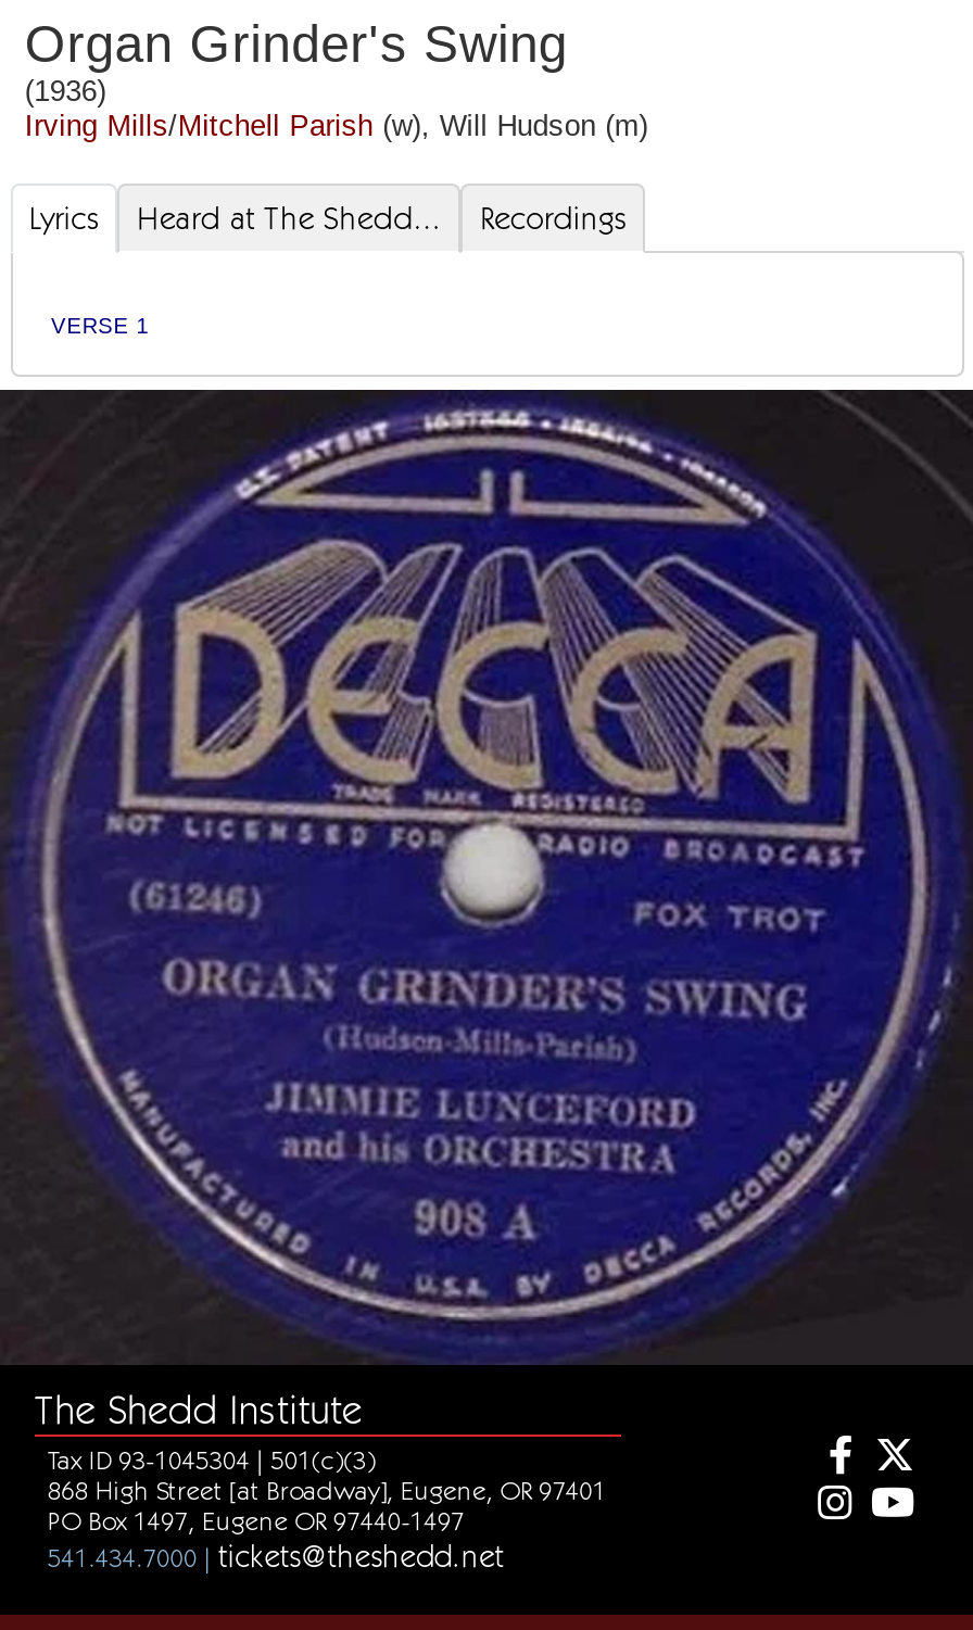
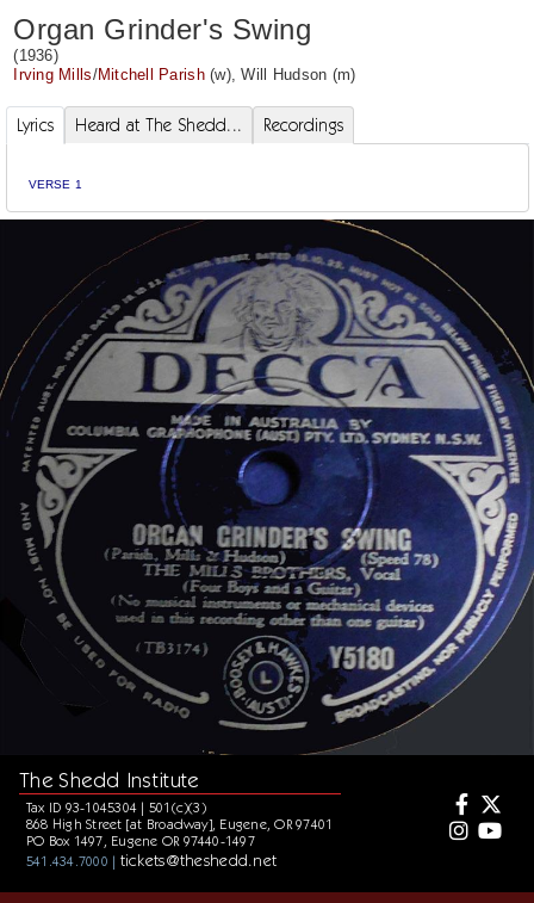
- [image]
+ [image]
